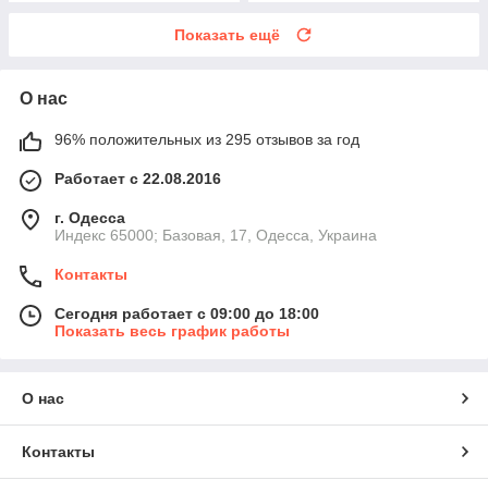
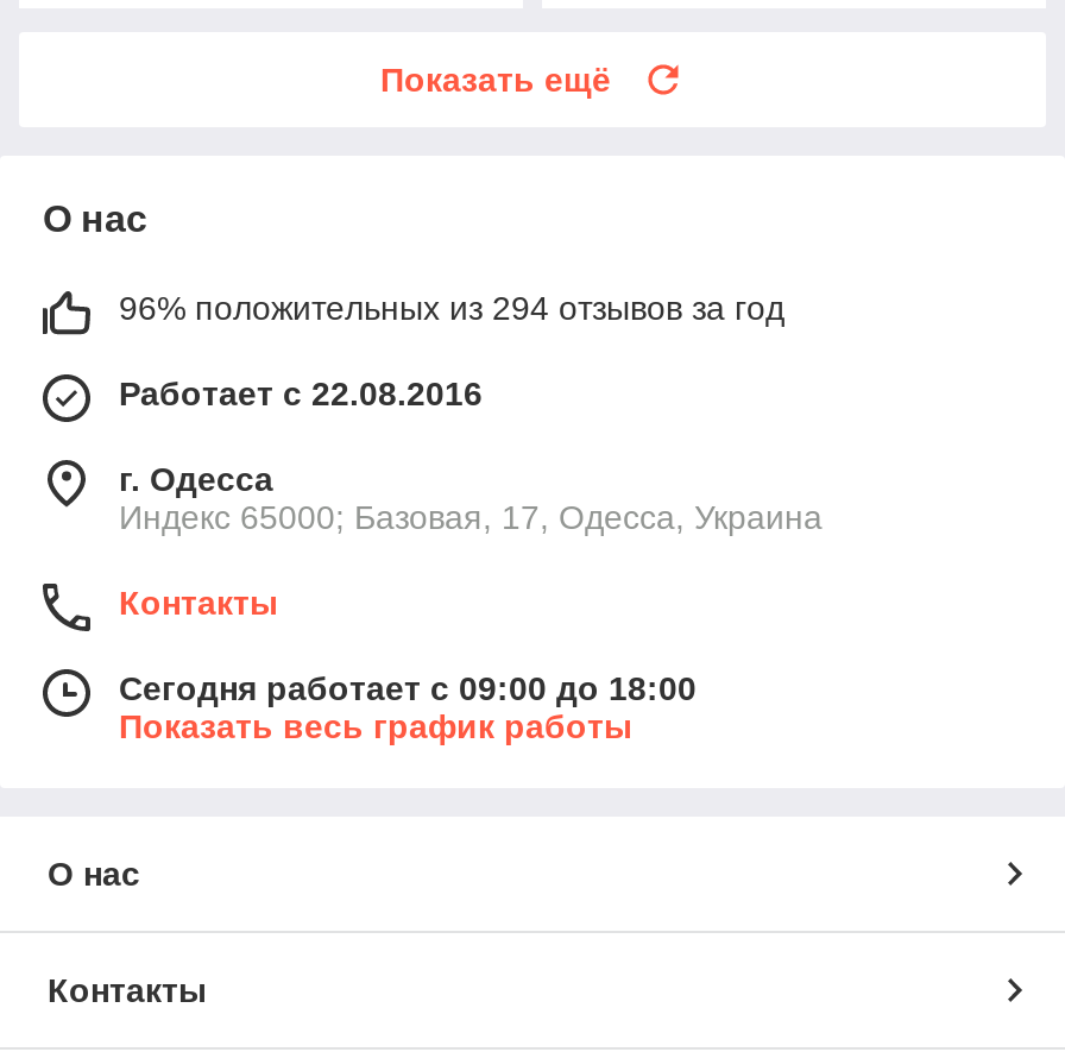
- 96% положительных из 295 отзывов за год
+ 96% положительных из 294 отзывов за год
